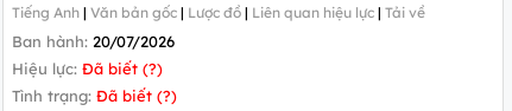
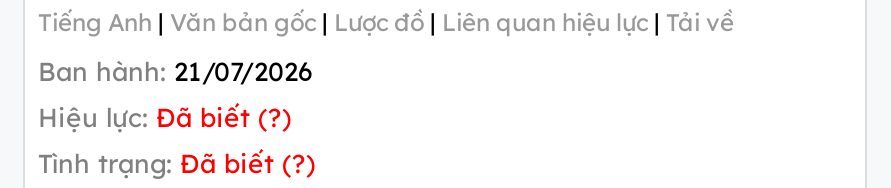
- Ban hành: 20/07/2026
+ Ban hành: 21/07/2026
